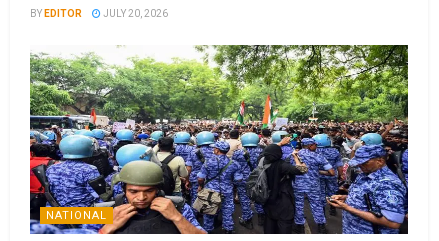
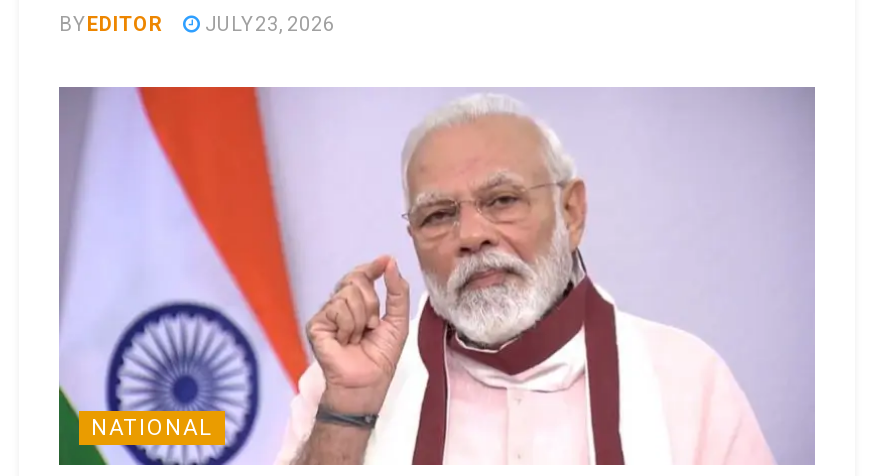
- BY EDITOR JULY 20, 2026
+ BY EDITOR JULY 23, 2026

- [image]
+ [image]
